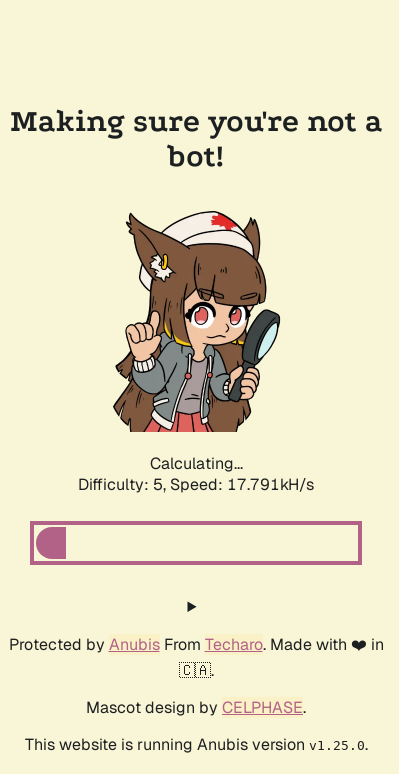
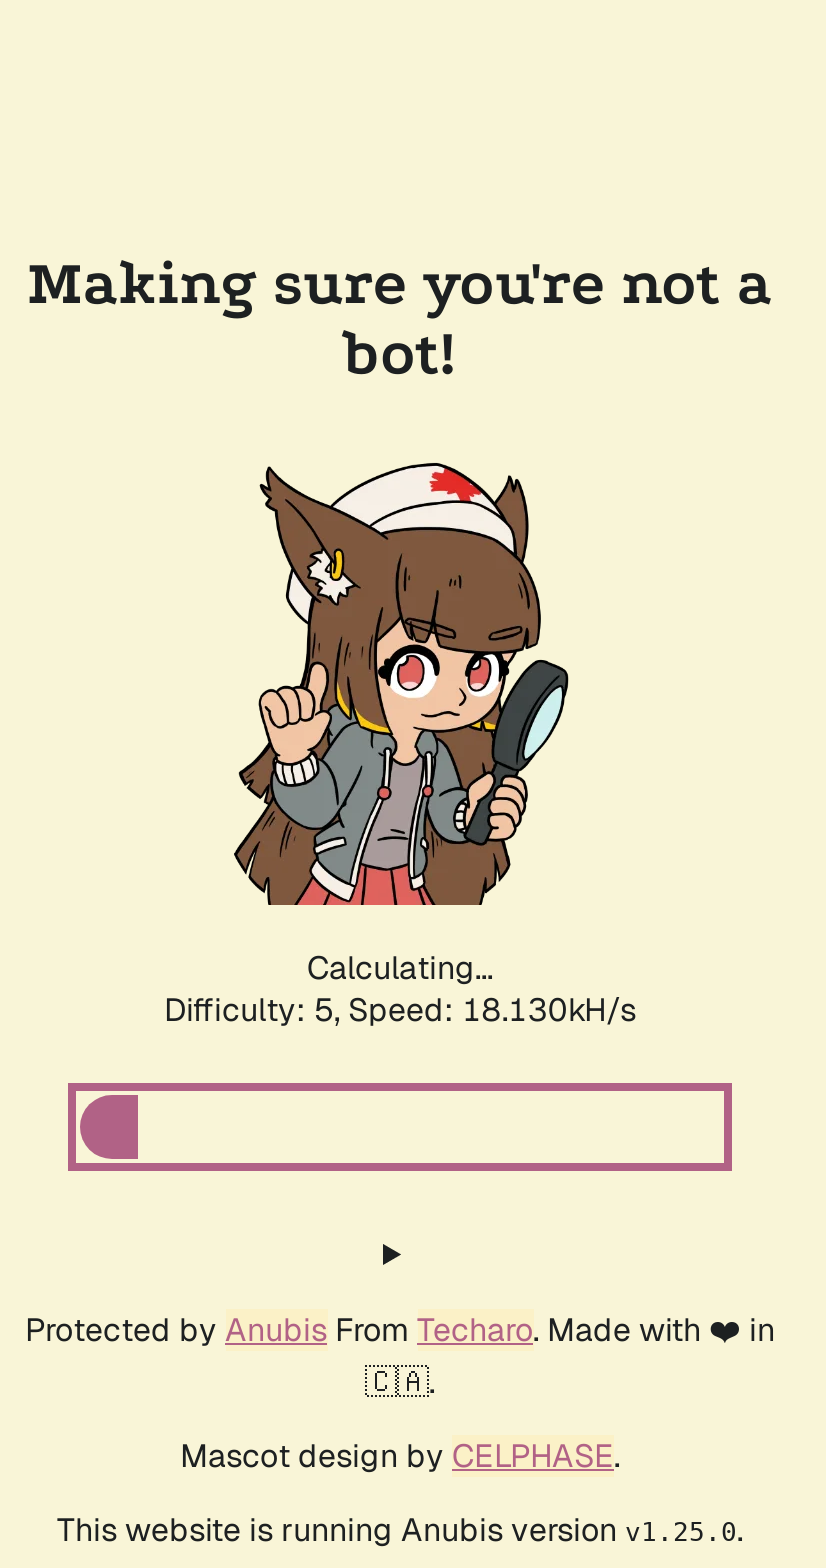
- Difficulty: 5, Speed: 17.791kH/s
+ Difficulty: 5, Speed: 18.130kH/s
